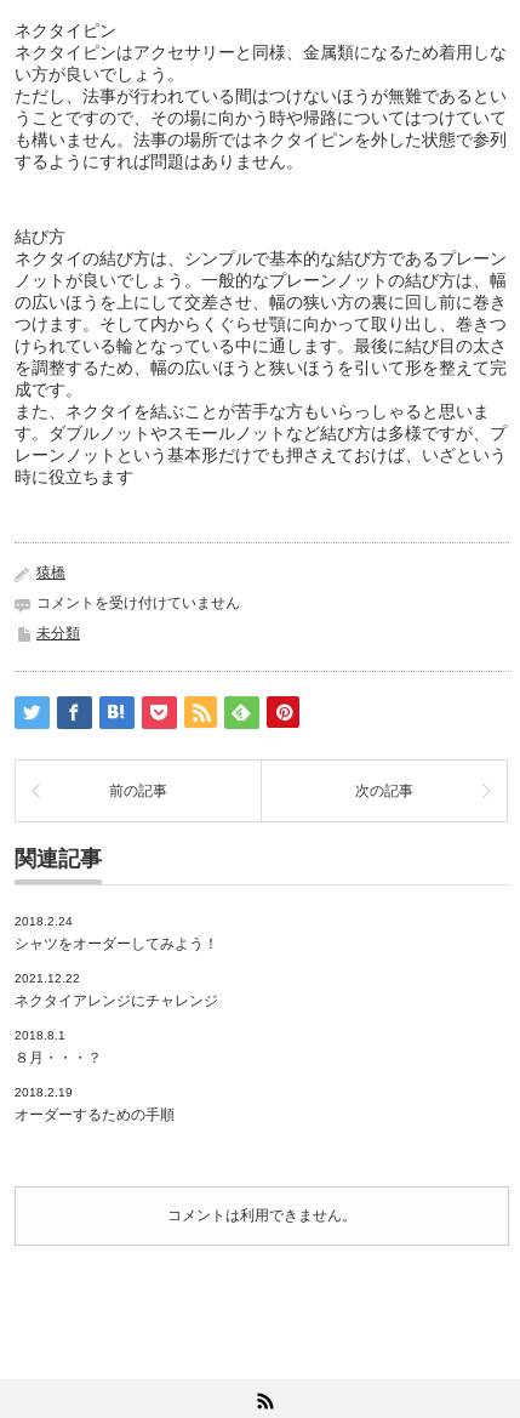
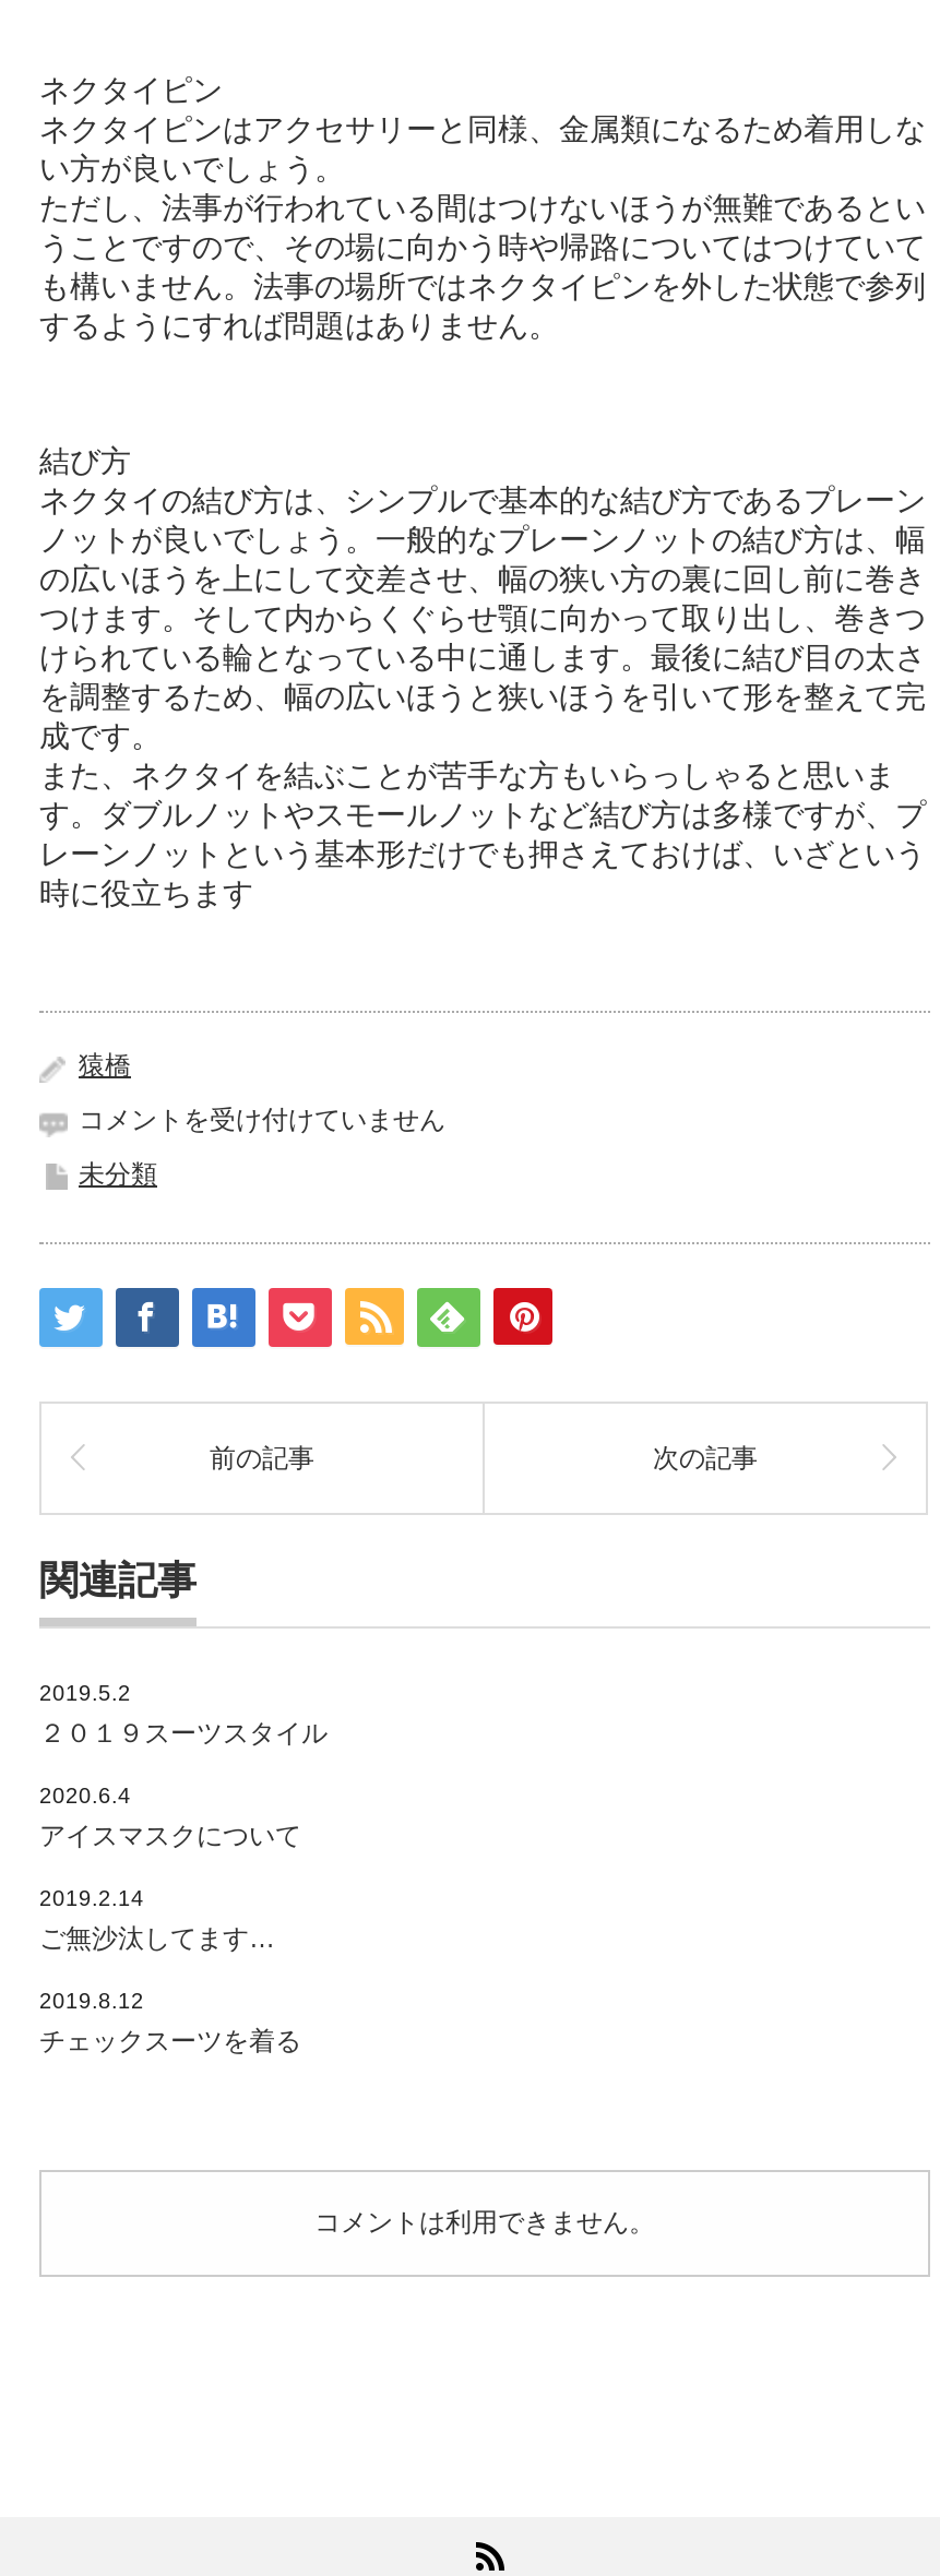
- 2018.2.24
- シャツをオーダーしてみよう！
+ 2019.5.2
+ ２０１９スーツスタイル

- 2021.12.22
- ネクタイアレンジにチャレンジ
+ 2020.6.4
+ アイスマスクについて

- 2018.8.1
- ８月・・・？
+ 2019.2.14
+ ご無沙汰してます…

- 2018.2.19
- オーダーするための手順
+ 2019.8.12
+ チェックスーツを着る
